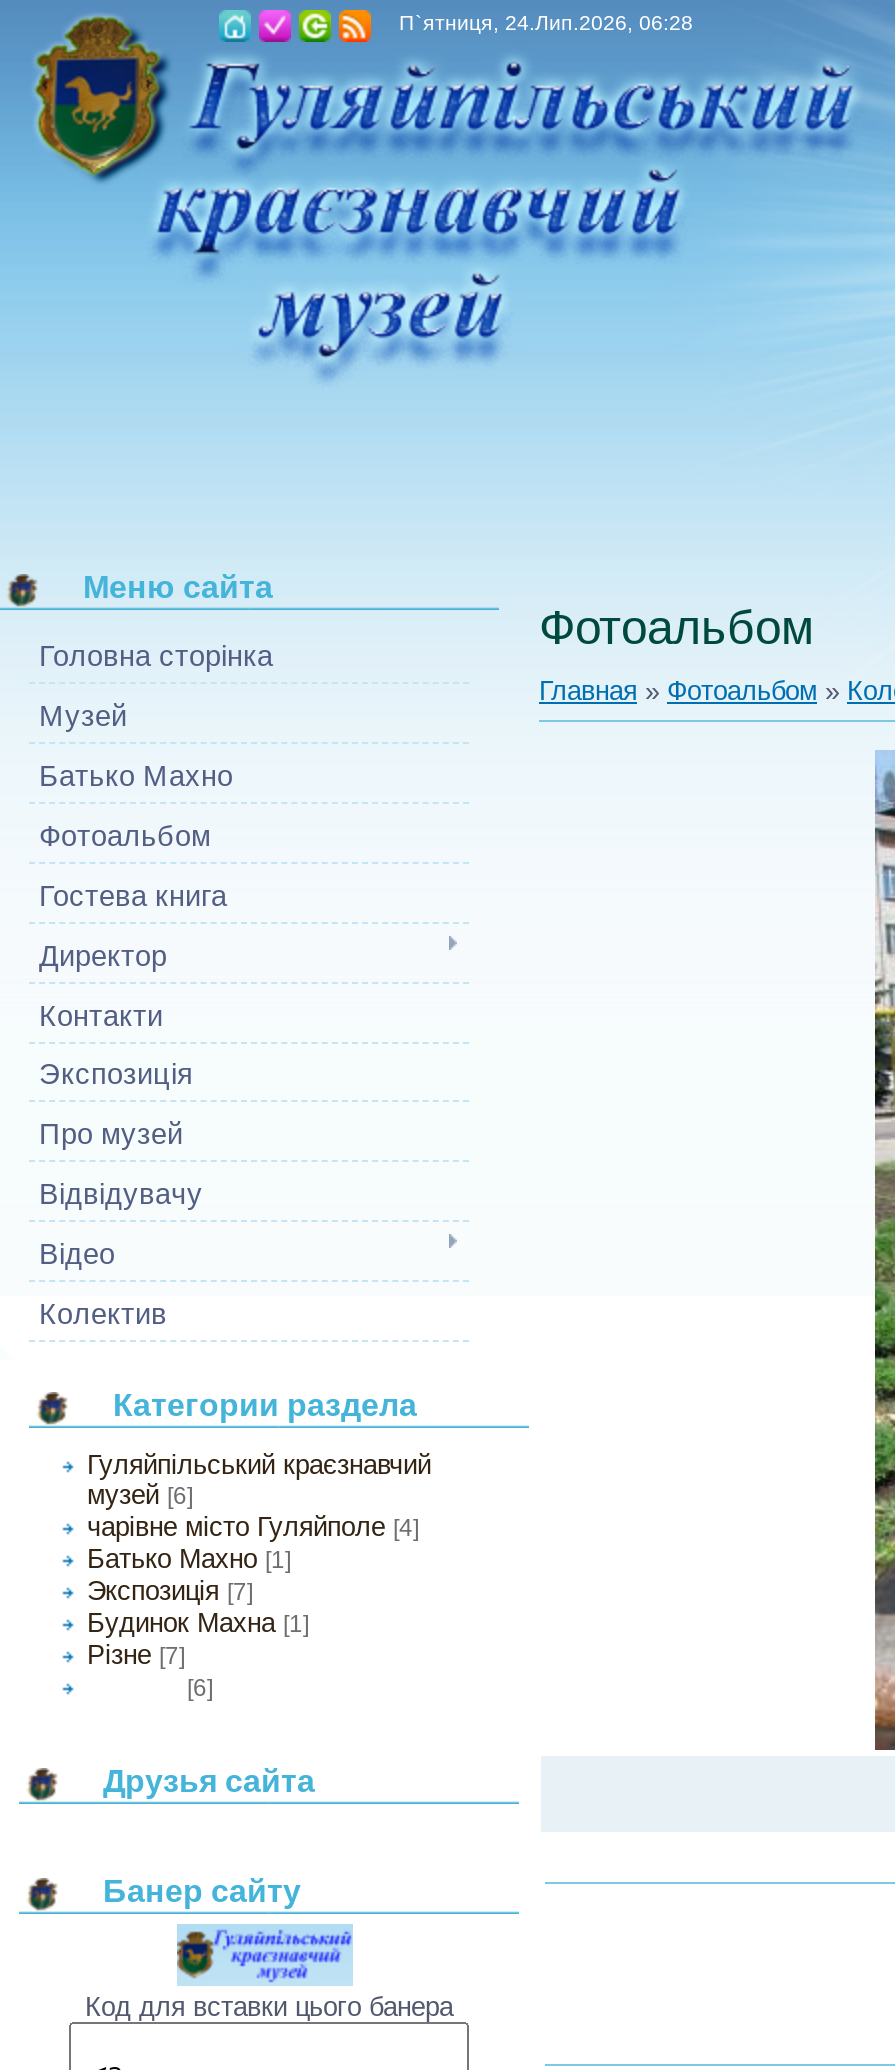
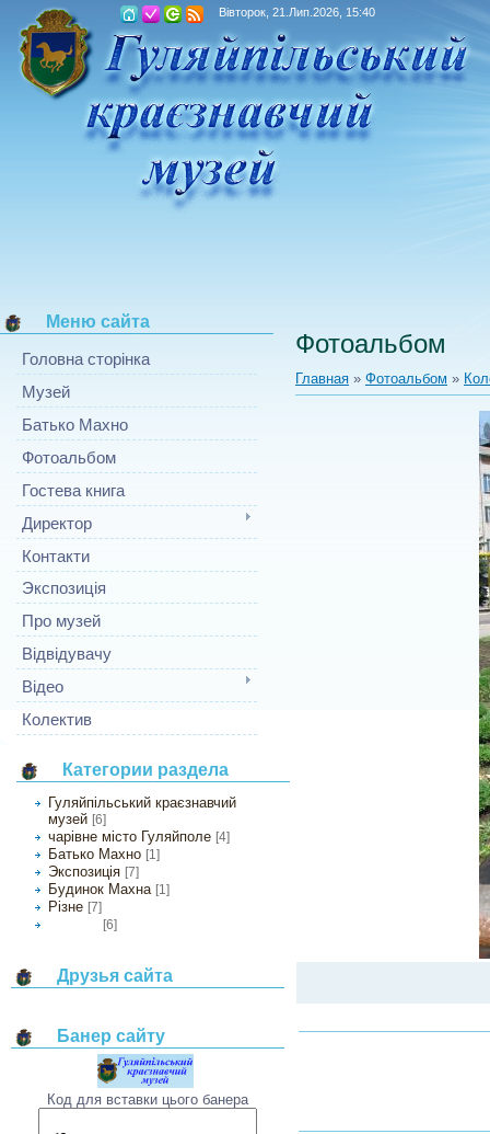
- П`ятниця, 24.Лип.2026, 06:28
+ Вівторок, 21.Лип.2026, 15:40
